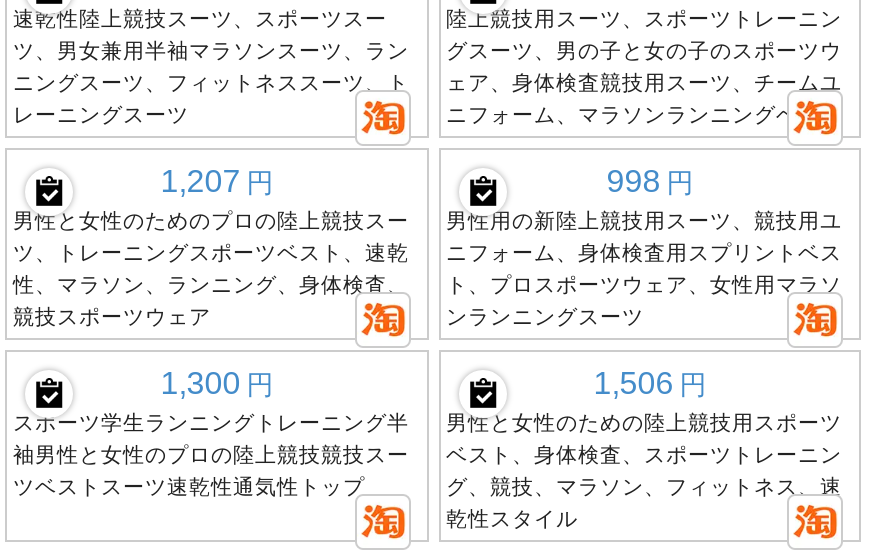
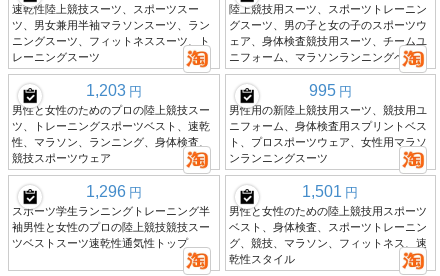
- 1,207 円
+ 1,203 円

- 998 円
+ 995 円

- 1,300 円
+ 1,296 円

- 1,506 円
+ 1,501 円
